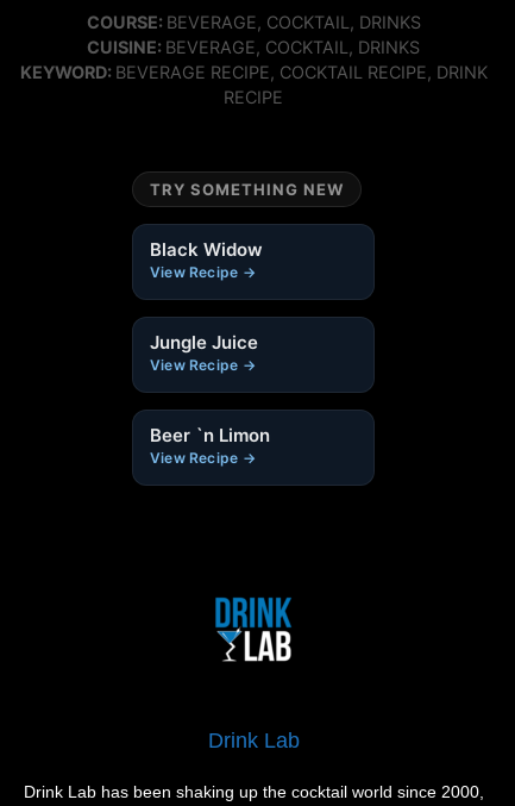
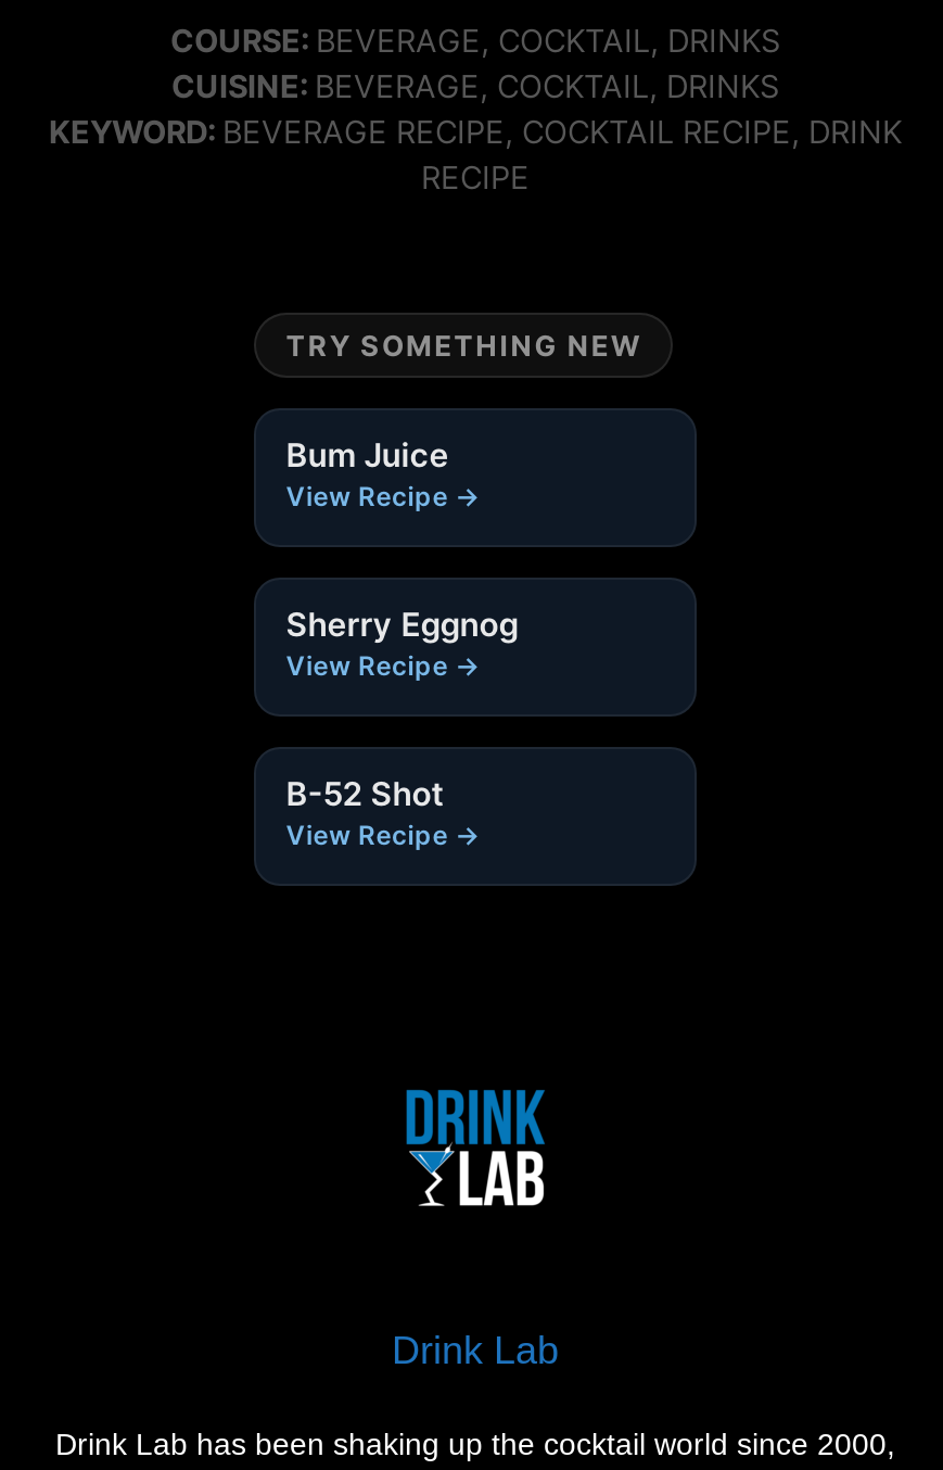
- Black Widow
+ Bum Juice

- Jungle Juice
+ Sherry Eggnog

- Beer `n Limon
+ B-52 Shot
